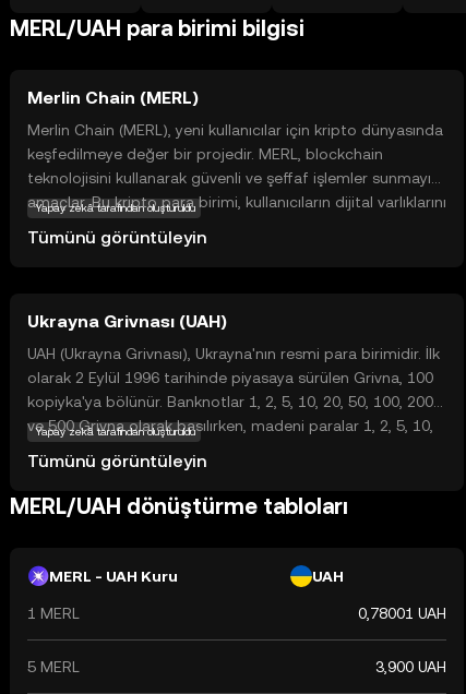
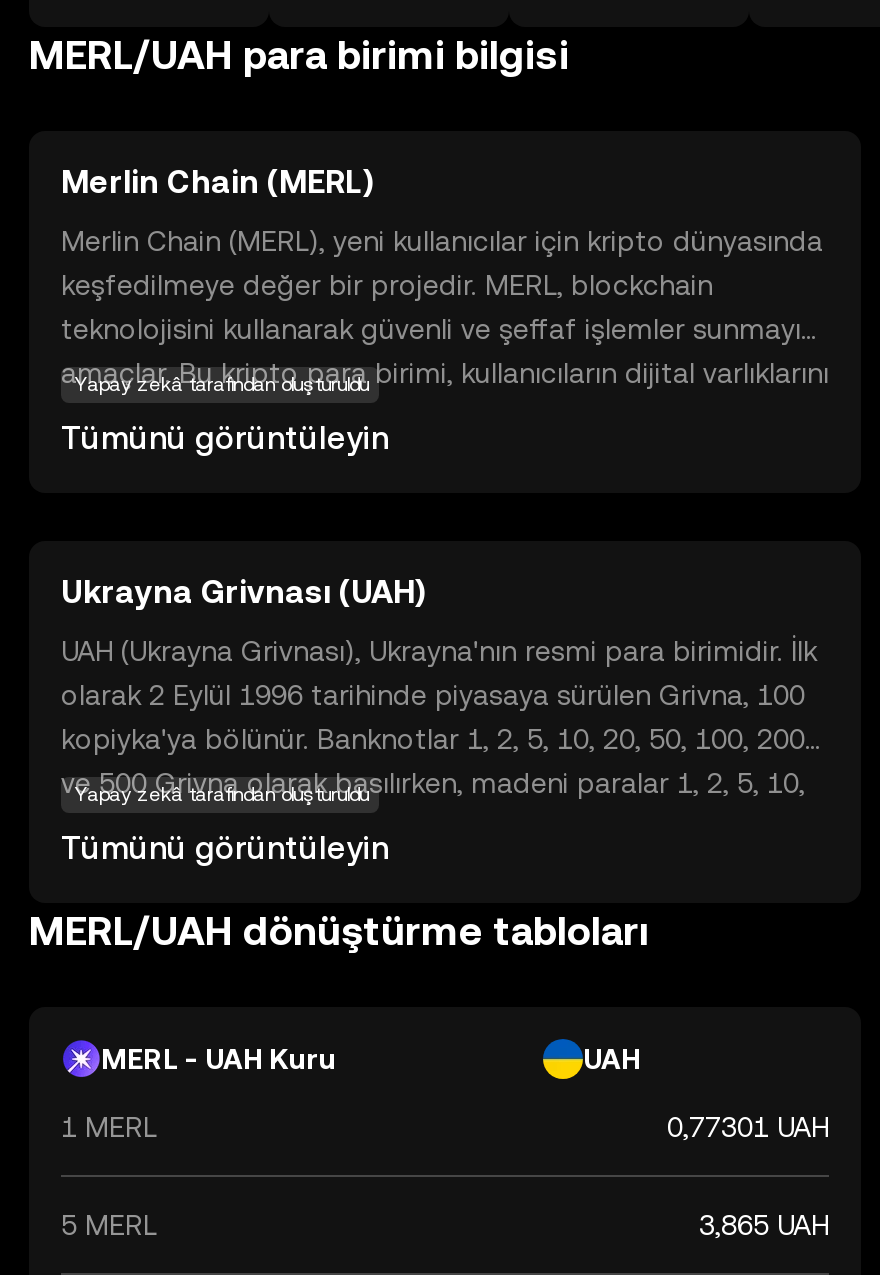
- 0,78001 UAH
+ 0,77301 UAH

- 3,900 UAH
+ 3,865 UAH
